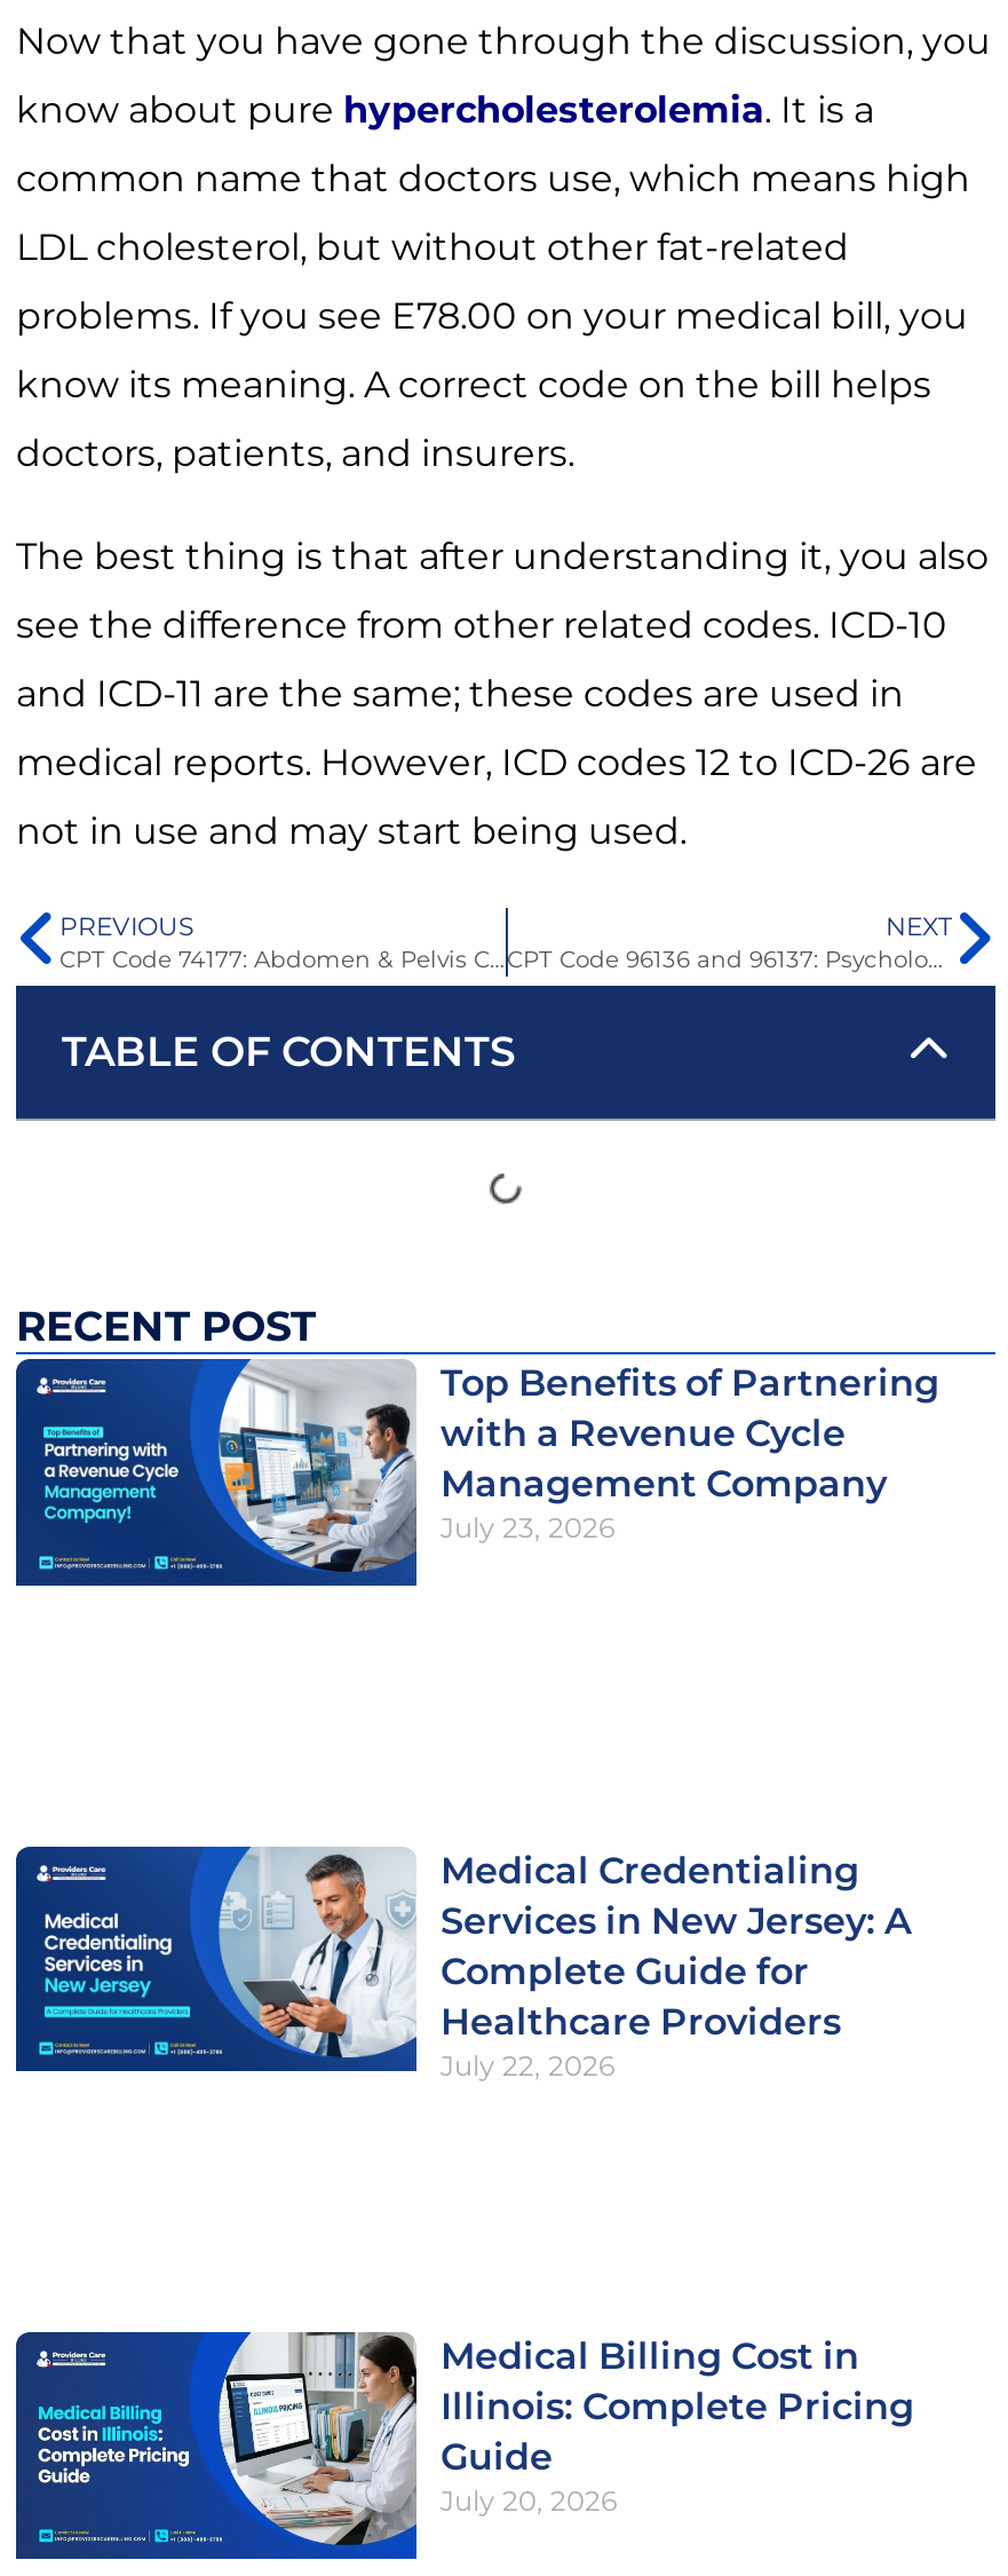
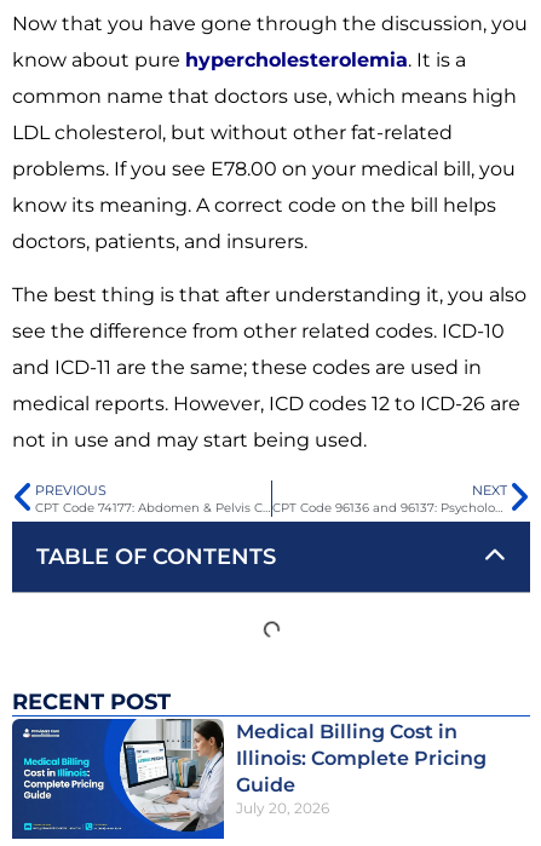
- [image]
- Top Benefits of Partnering
- with a Revenue Cycle
- Management Company
- July 23, 2026

- [image]
- Medical Credentialing
- Services in New Jersey: A
- Complete Guide for
- Healthcare Providers
- July 22, 2026
